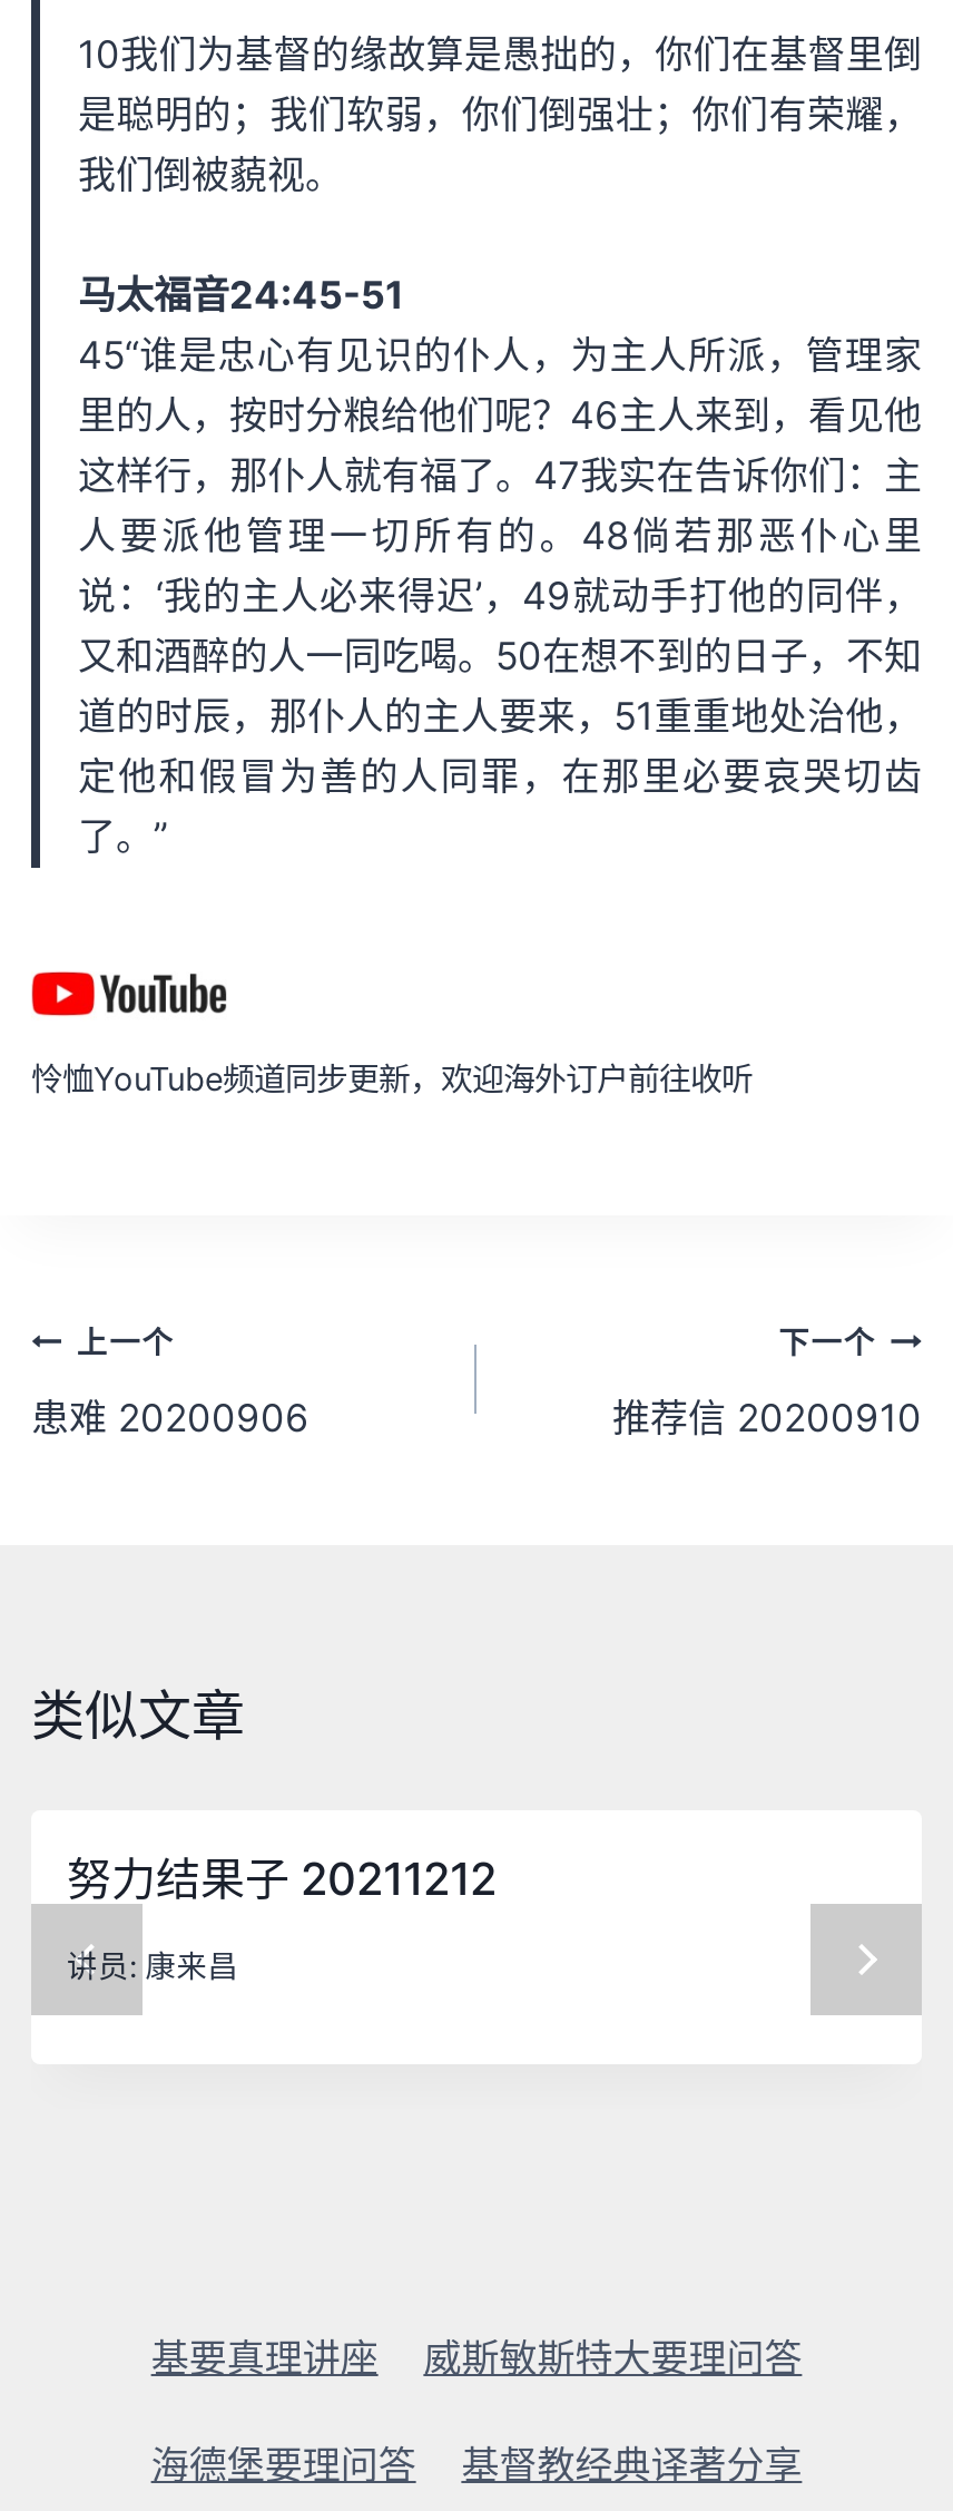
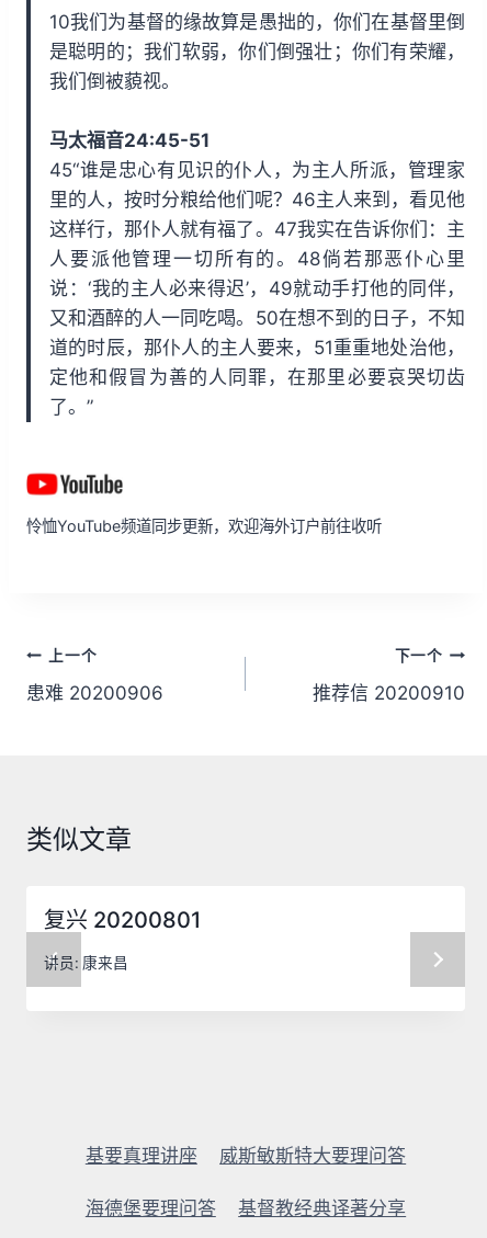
- 努力结果子 20211212
+ 复兴 20200801
